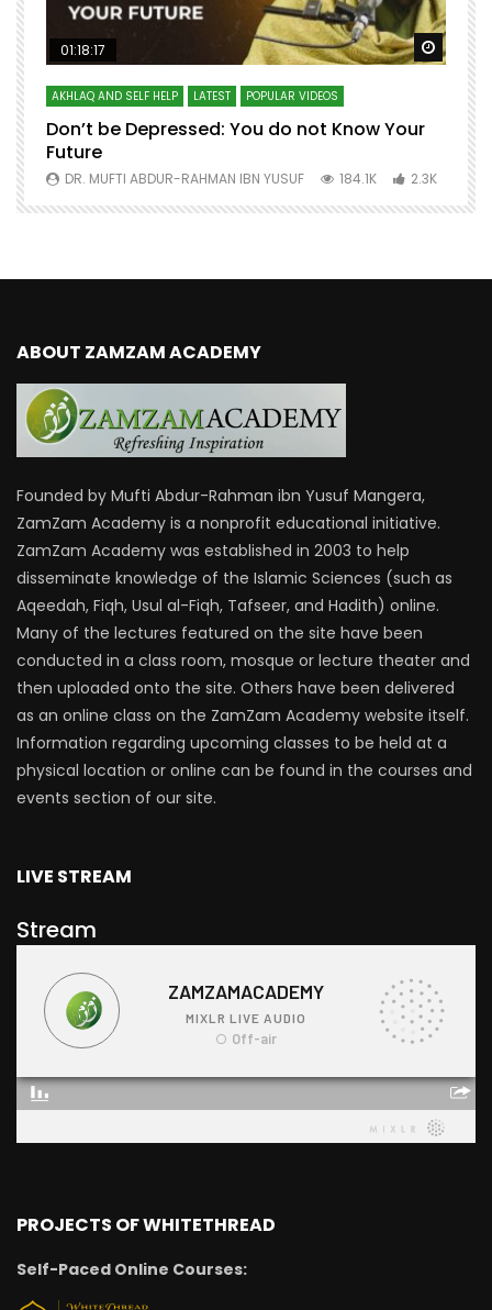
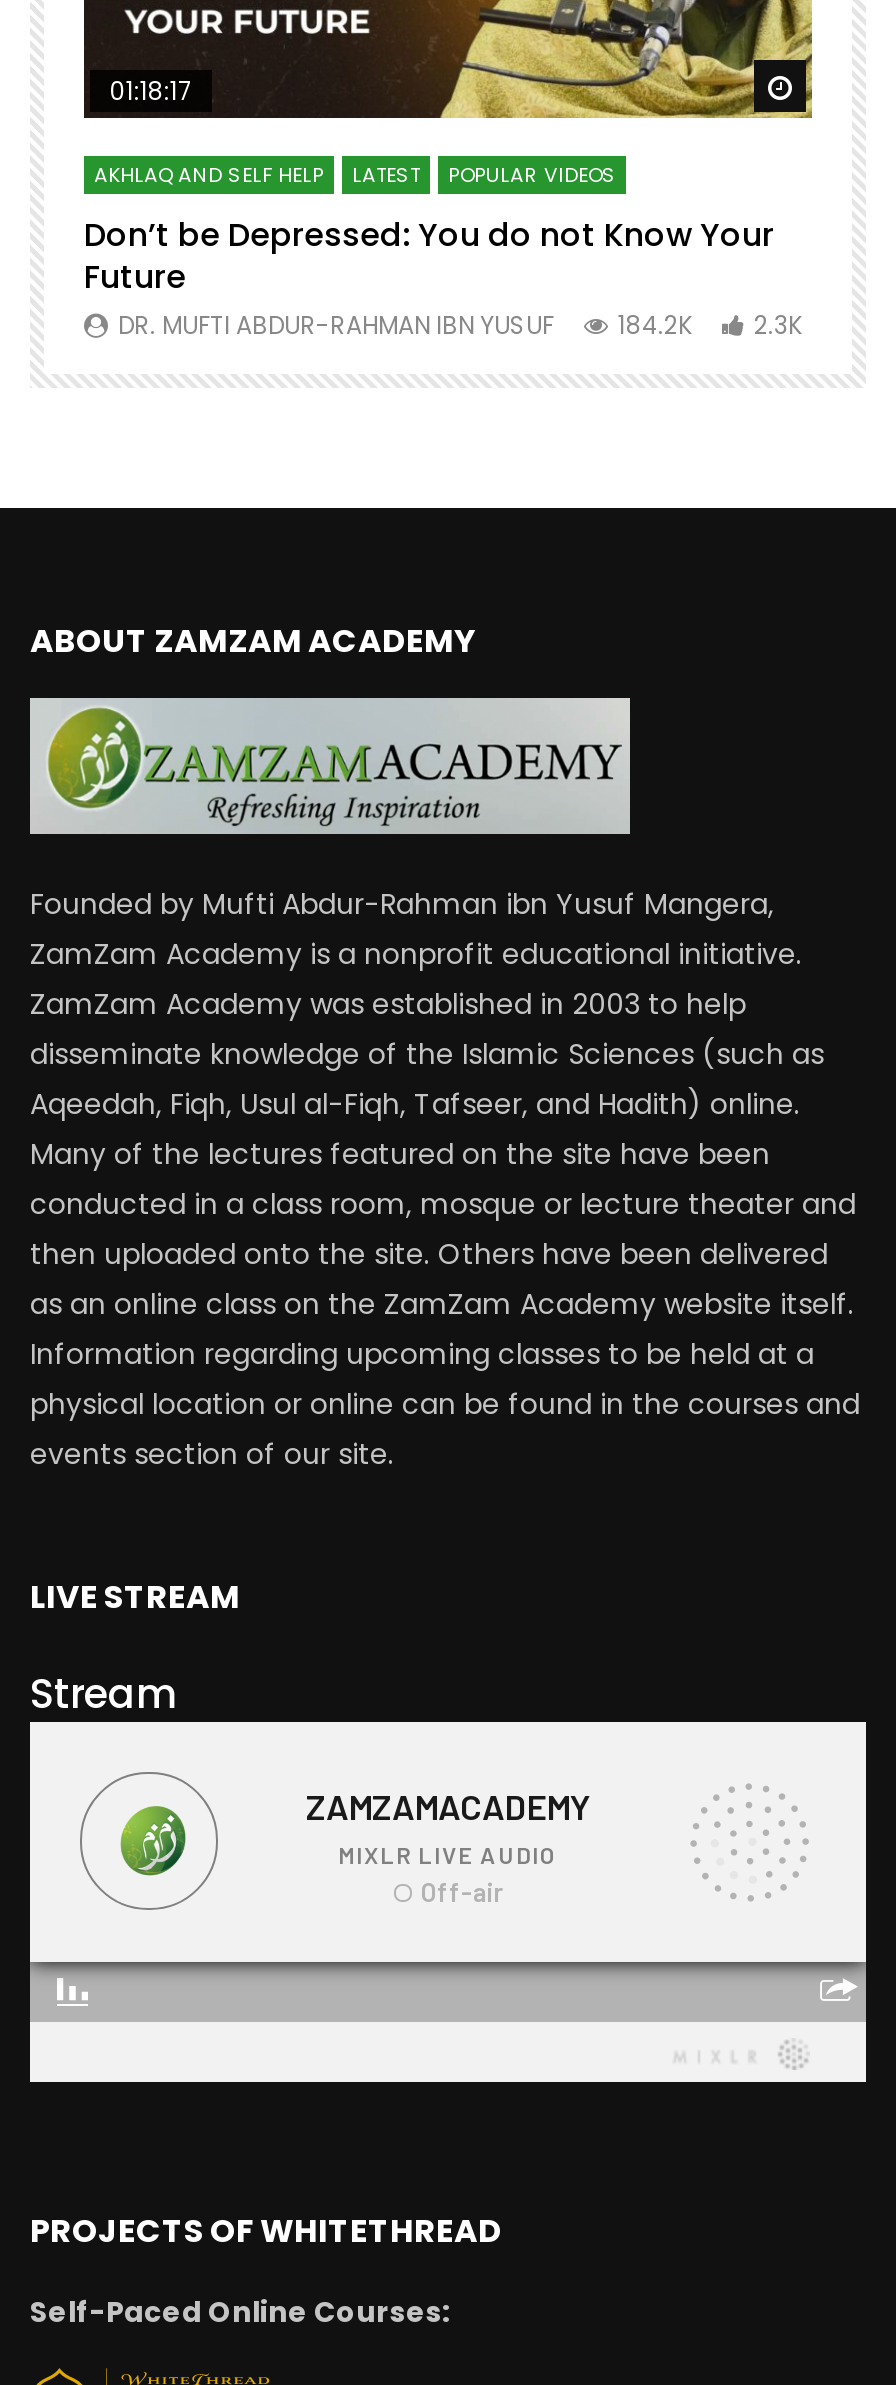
- DR. MUFTI ABDUR-RAHMAN IBN YUSUF 184.1K 2.3K
+ DR. MUFTI ABDUR-RAHMAN IBN YUSUF 184.2K 2.3K
